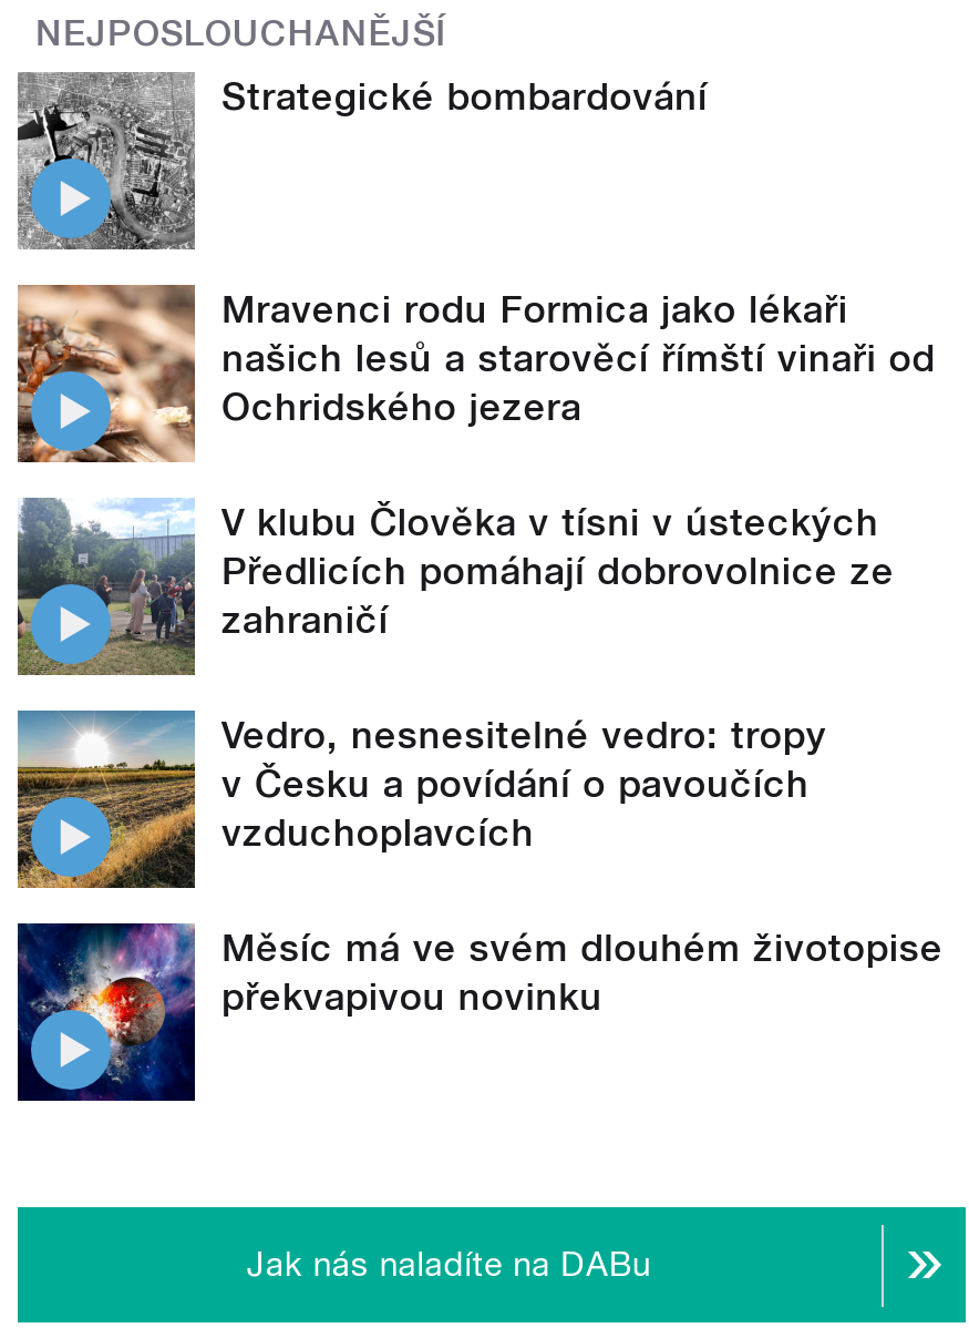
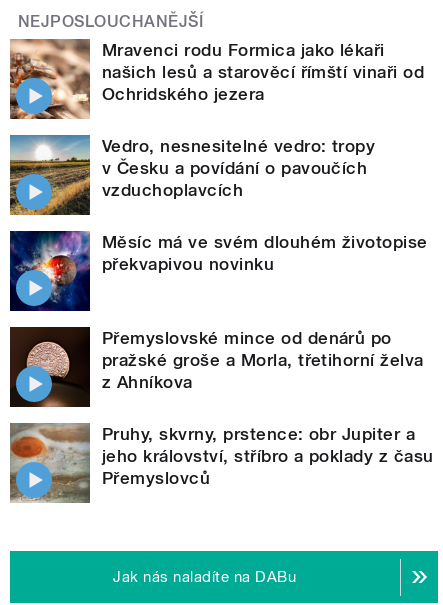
- [image]
- Strategické bombardování

moved up: [image] | Mravenci rodu Formica jako lékaři | našich lesů a starověcí římští vinaři od | Ochridského jezera

- [image]
- V klubu Člověka v tísni v ústeckých
- Předlicích pomáhají dobrovolnice ze
- zahraničí

moved up: [image] | Vedro, nesnesitelné vedro: tropy | v Česku a povídání o pavoučích | vzduchoplavcích | Měsíc má ve svém dlouhém životopise | překvapivou novinku

+ [image]
+ Přemyslovské mince od denárů po
+ pražské groše a Morla, třetihorní želva
+ z Ahníkova
+ Pruhy, skvrny, prstence: obr Jupiter a
+ jeho království, stříbro a poklady z času
+ Přemyslovců

+ [image]
